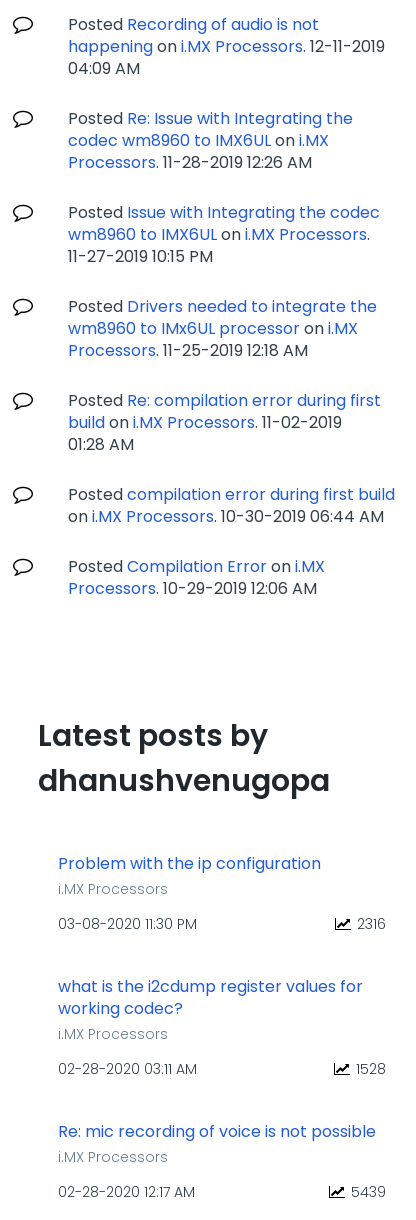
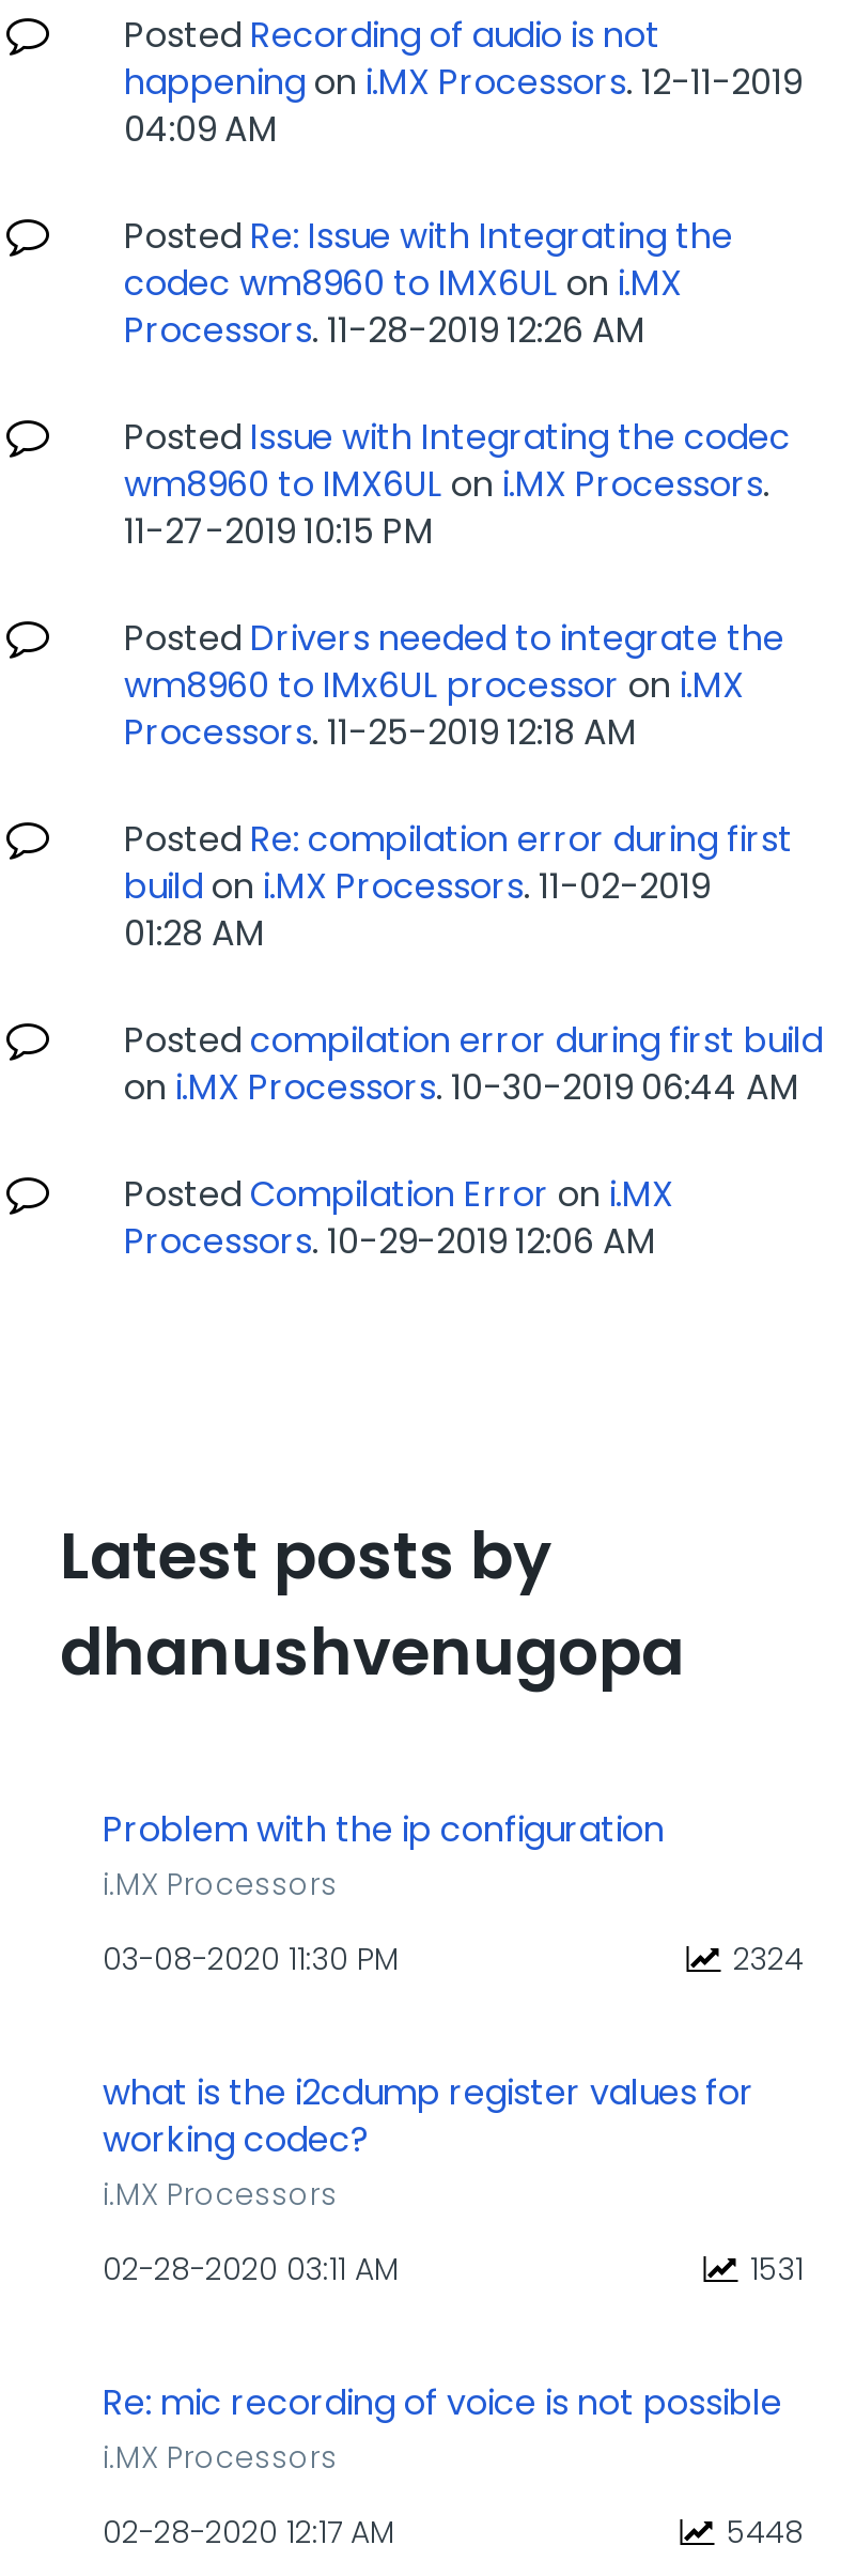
- 2316
+ 2324

- 1528
+ 1531

- 5439
+ 5448
